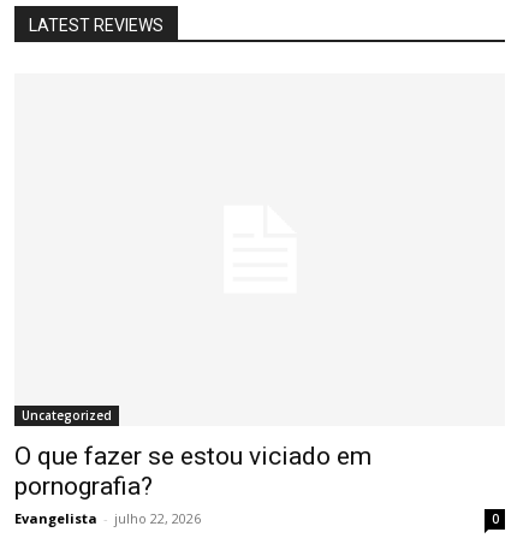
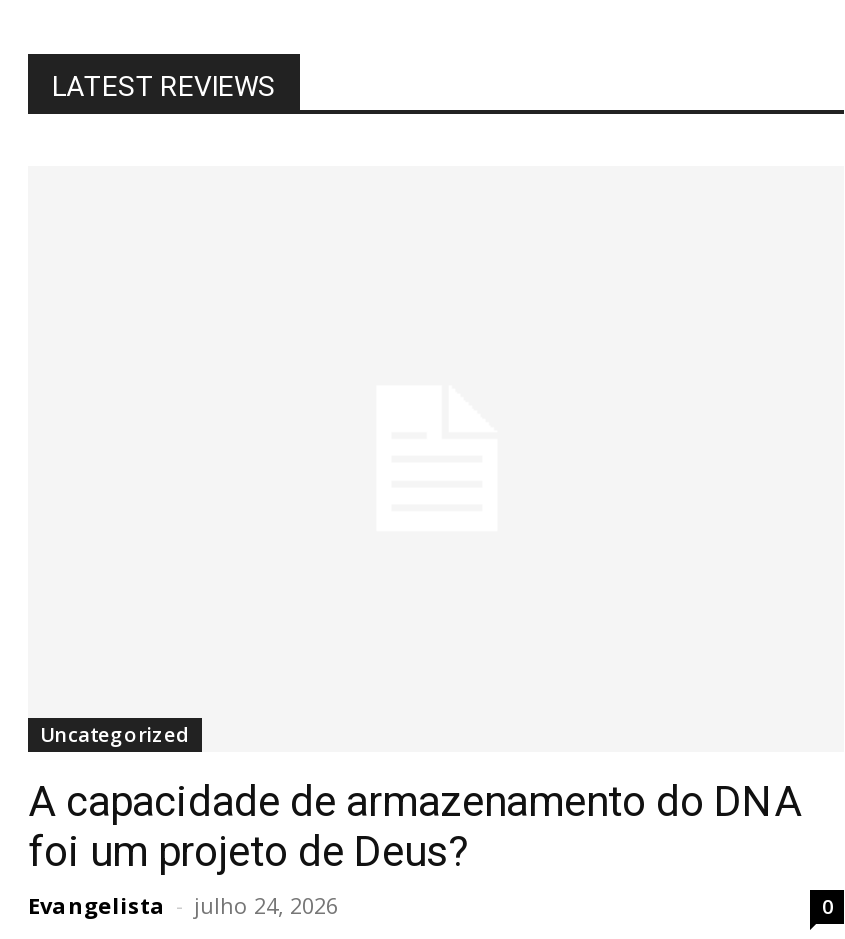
- O que fazer se estou viciado em
- pornografia?
- Evangelista - julho 22, 2026
+ A capacidade de armazenamento do DNA
+ foi um projeto de Deus?
+ Evangelista - julho 24, 2026
